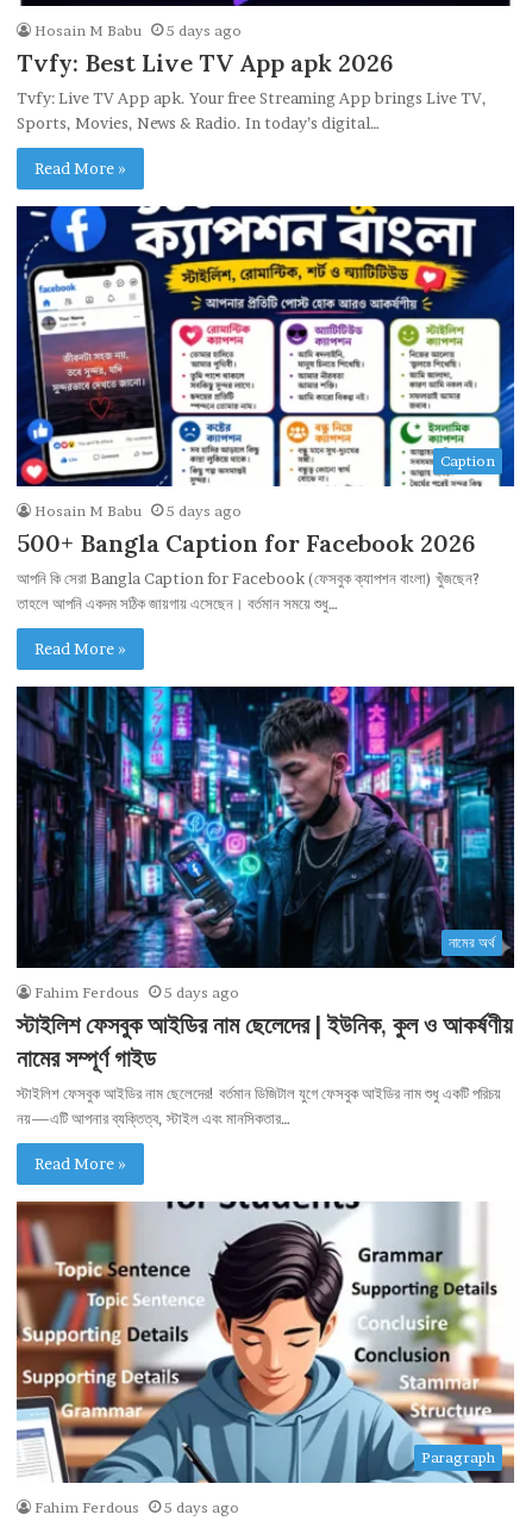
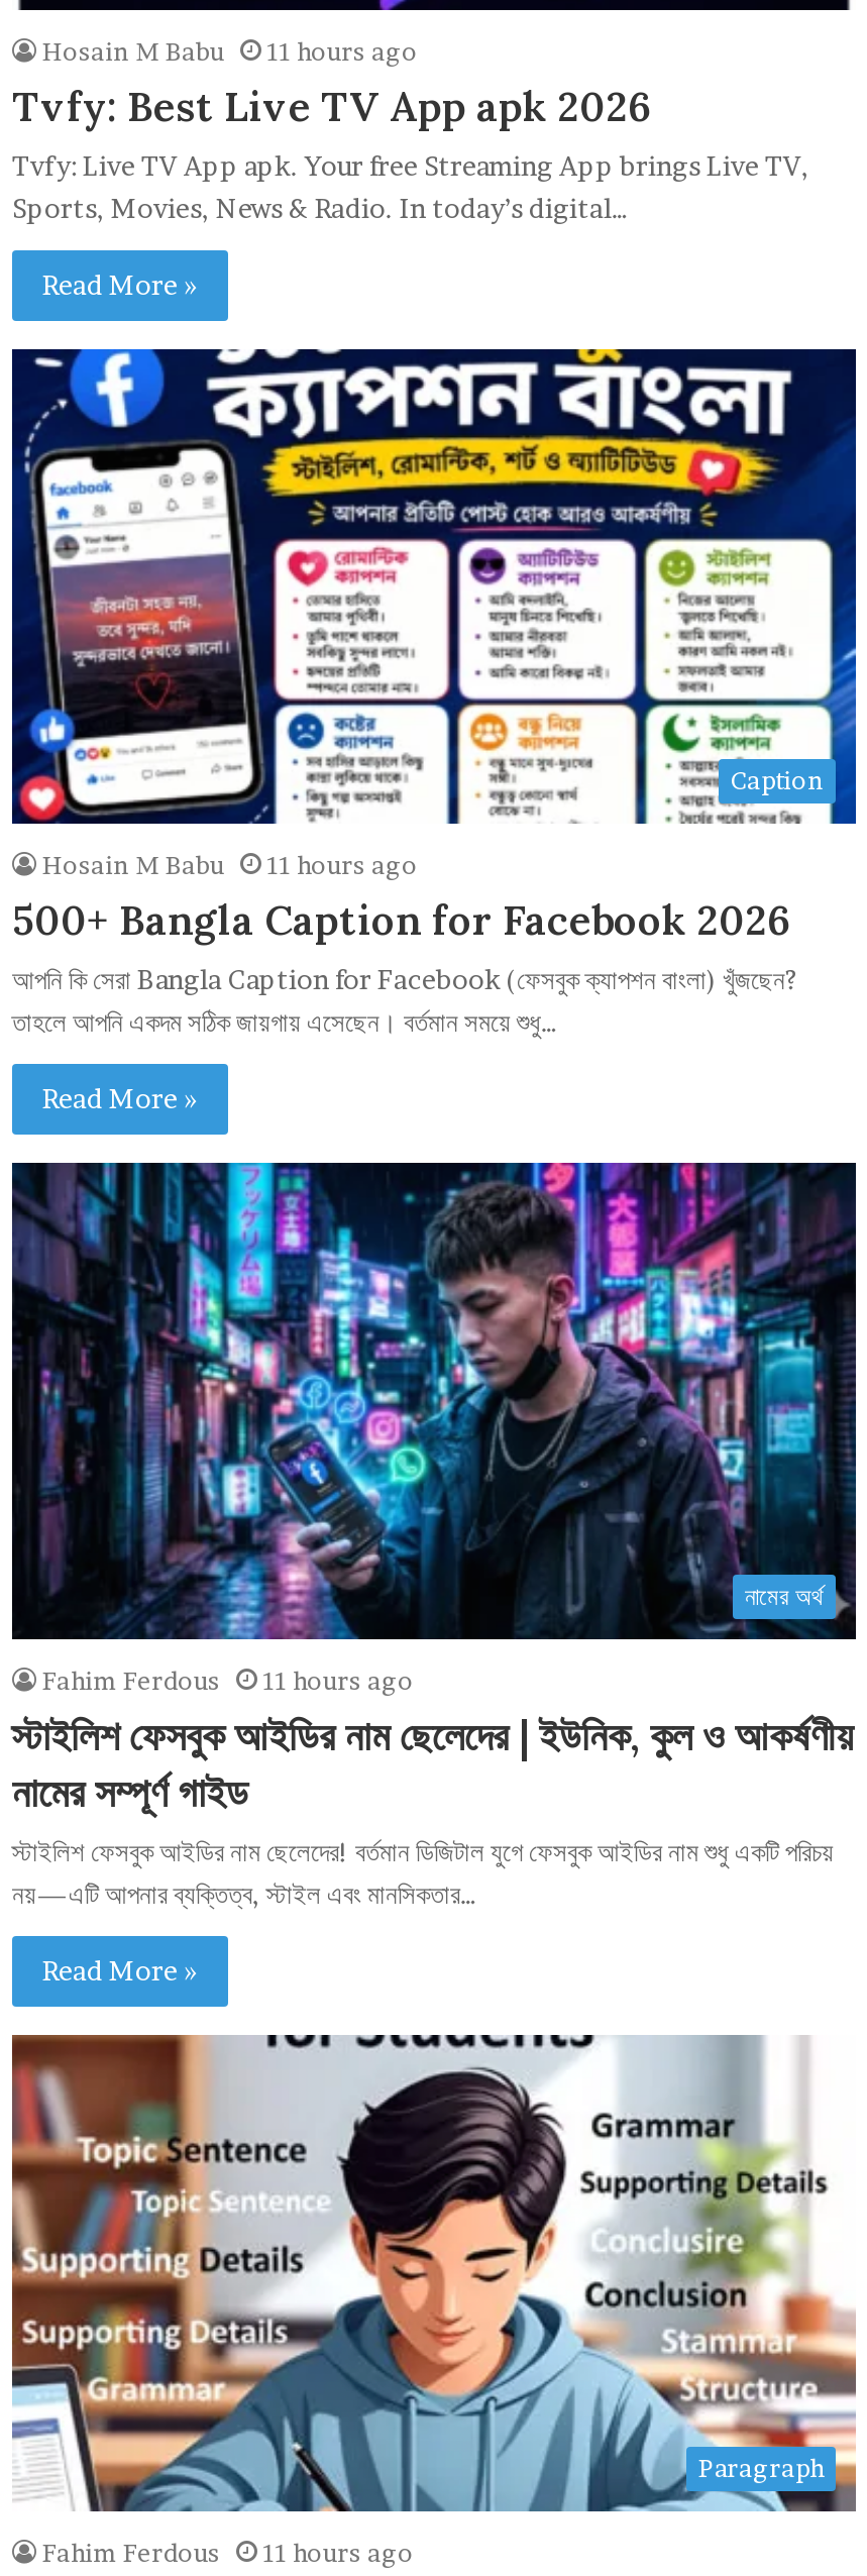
- Hosain M Babu 5 days ago
+ Hosain M Babu 11 hours ago

- Hosain M Babu 5 days ago
+ Hosain M Babu 11 hours ago

- Fahim Ferdous 5 days ago
+ Fahim Ferdous 11 hours ago

- Fahim Ferdous 5 days ago
+ Fahim Ferdous 11 hours ago
